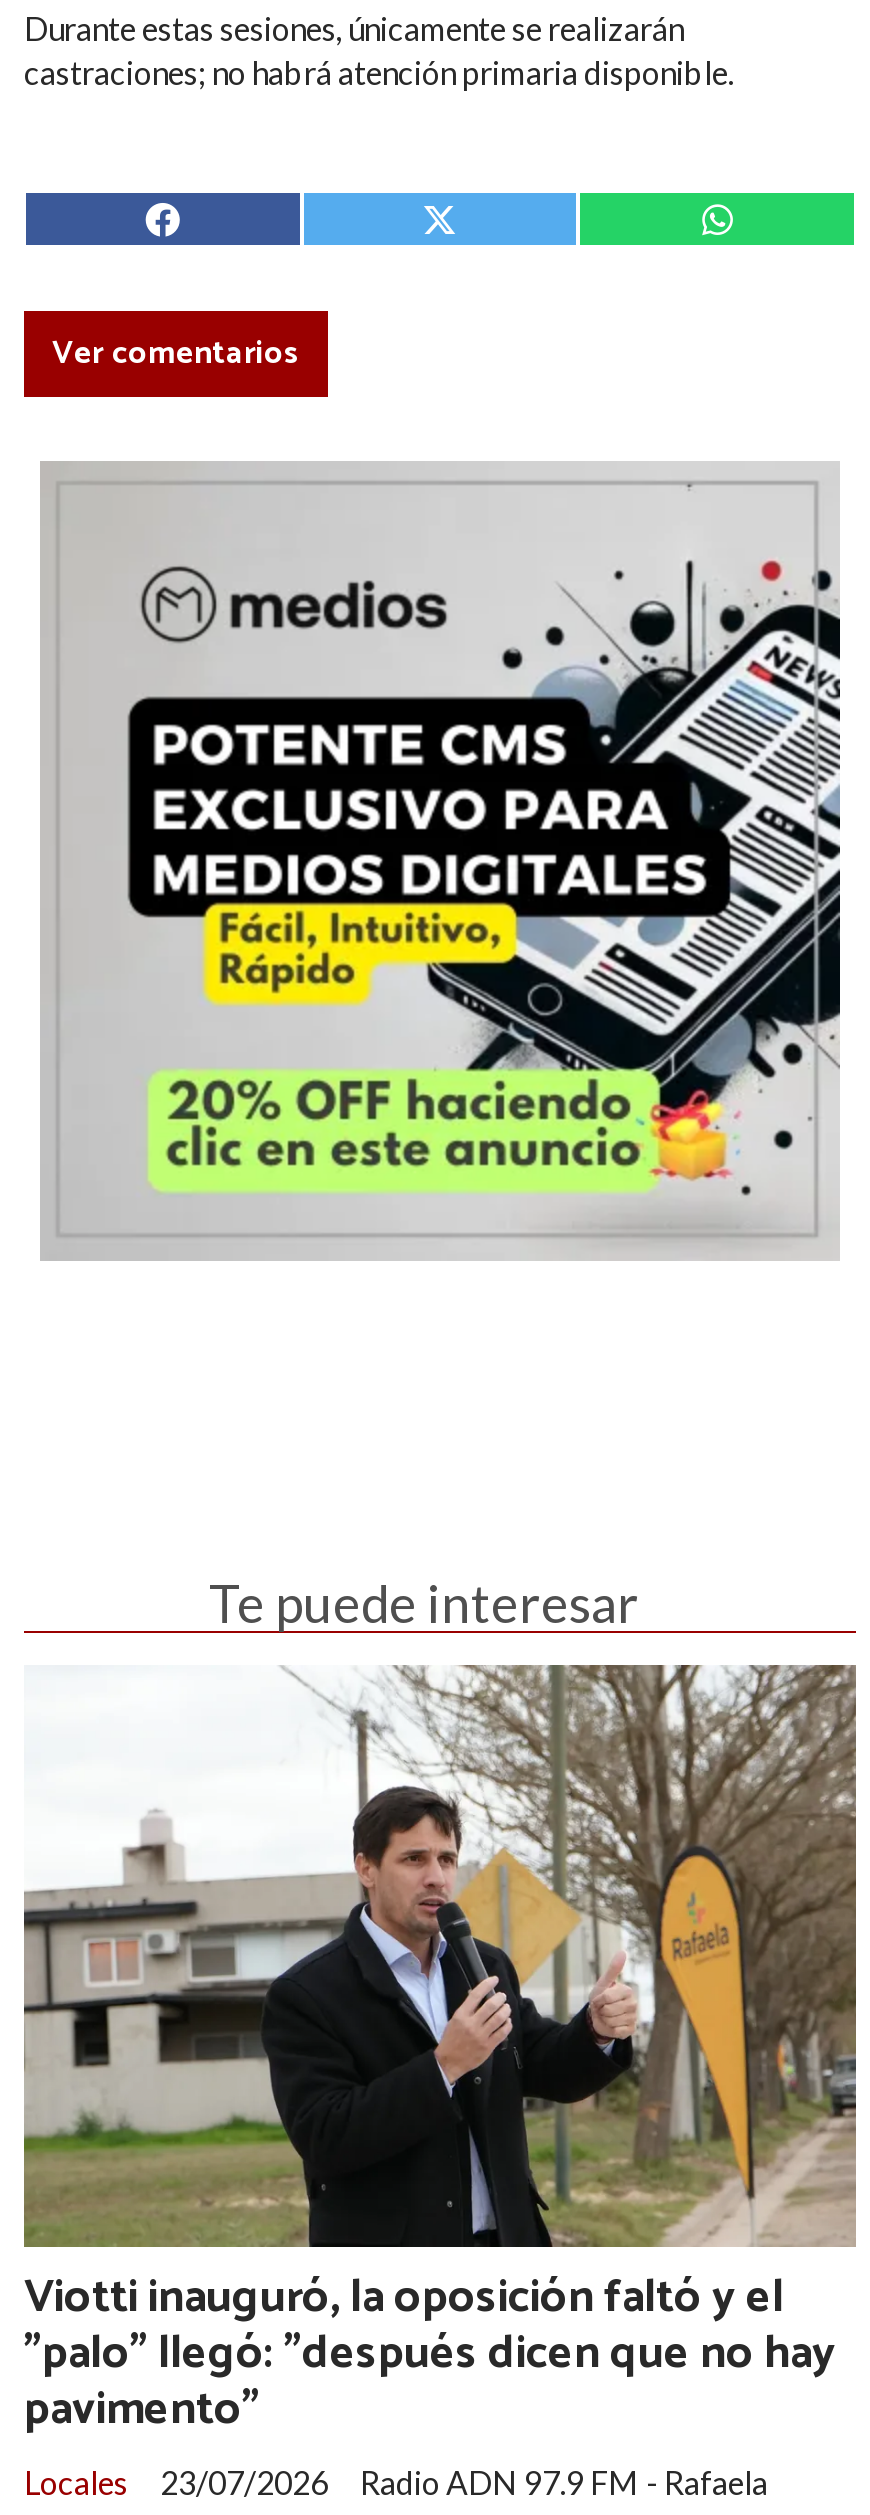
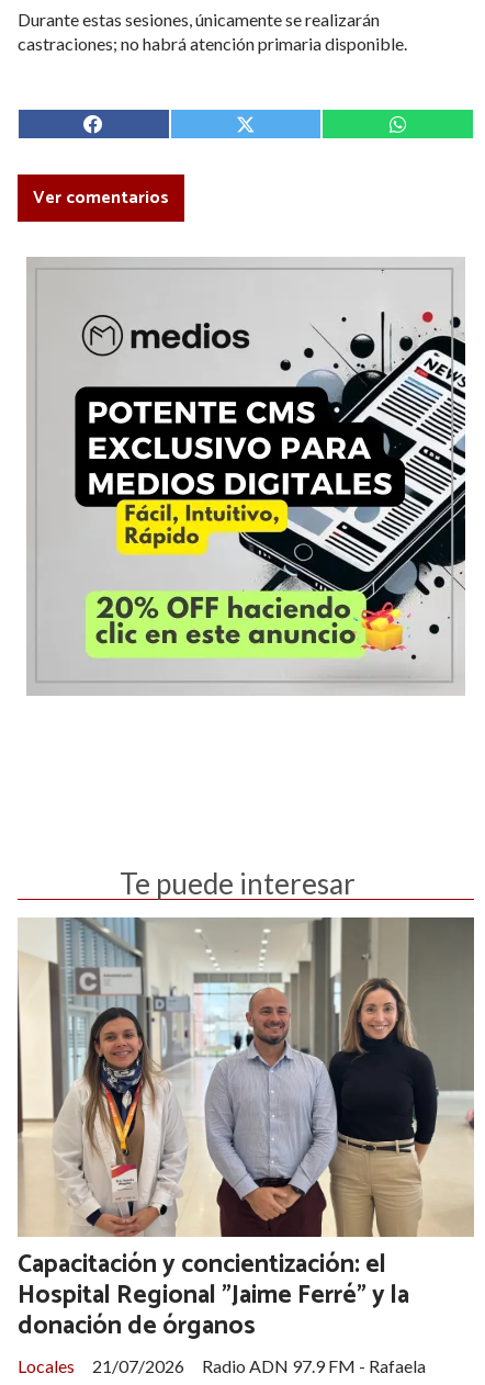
- [image]
- Viotti inauguró, la oposición faltó y el
- "palo" llegó: "después dicen que no hay
- pavimento"
+ [image]
+ Capacitación y concientización: el
+ Hospital Regional "Jaime Ferré" y la
+ donación de órganos

- Locales 23/07/2026 Radio ADN 97.9 FM - Rafaela
+ Locales 21/07/2026 Radio ADN 97.9 FM - Rafaela
